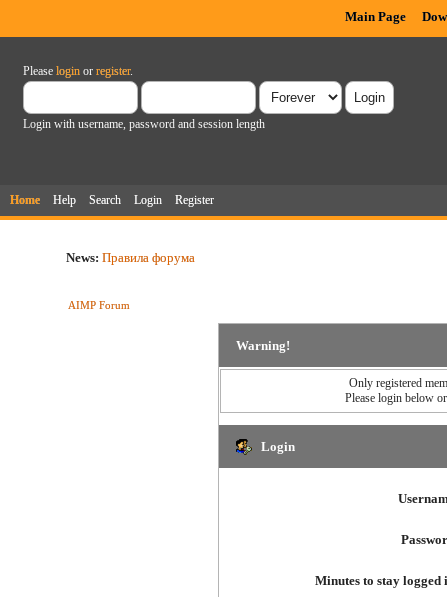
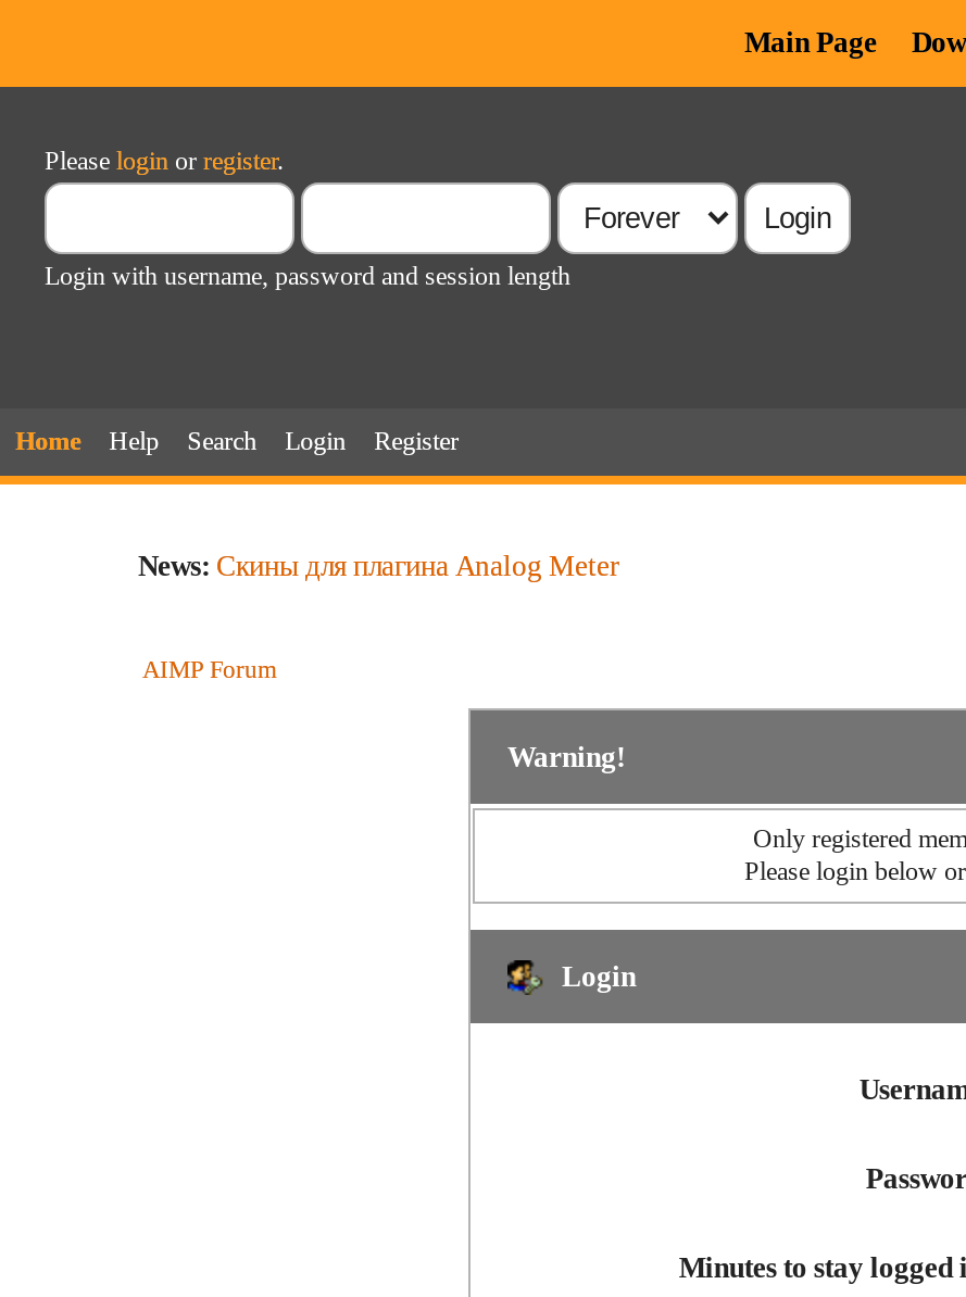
- News: Правила форума
+ News: Скины для плагина Analog Meter
